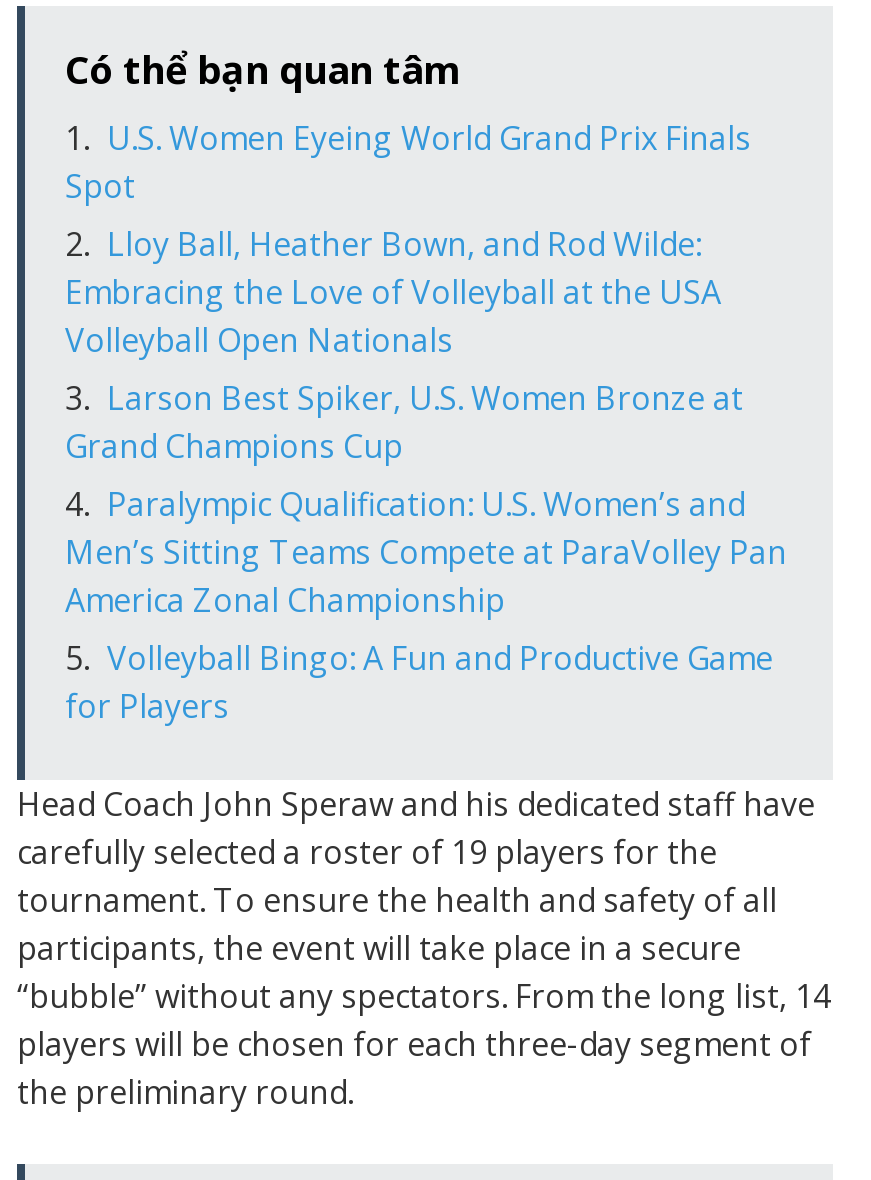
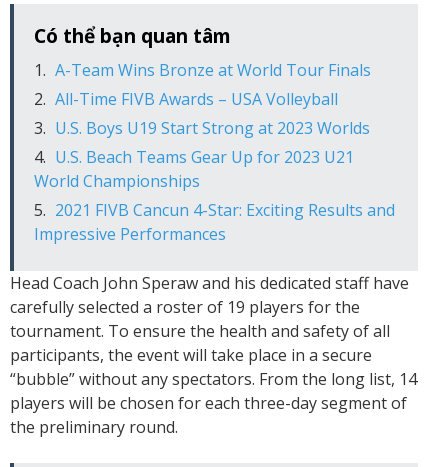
- U.S. Women Eyeing World Grand Prix Finals
- Spot
- Lloy Ball, Heather Bown, and Rod Wilde:
- Embracing the Love of Volleyball at the USA
- Volleyball Open Nationals
- Larson Best Spiker, U.S. Women Bronze at
- Grand Champions Cup
- Paralympic Qualification: U.S. Women’s and
- Men’s Sitting Teams Compete at ParaVolley Pan
- America Zonal Championship
- Volleyball Bingo: A Fun and Productive Game
- for Players
+ A-Team Wins Bronze at World Tour Finals
+ All-Time FIVB Awards – USA Volleyball
+ U.S. Boys U19 Start Strong at 2023 Worlds
+ U.S. Beach Teams Gear Up for 2023 U21
+ World Championships
+ 2021 FIVB Cancun 4-Star: Exciting Results and
+ Impressive Performances
